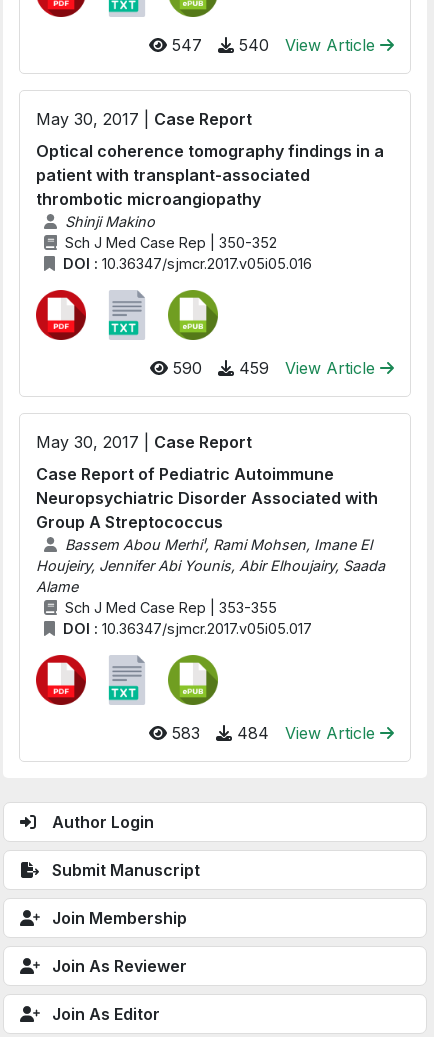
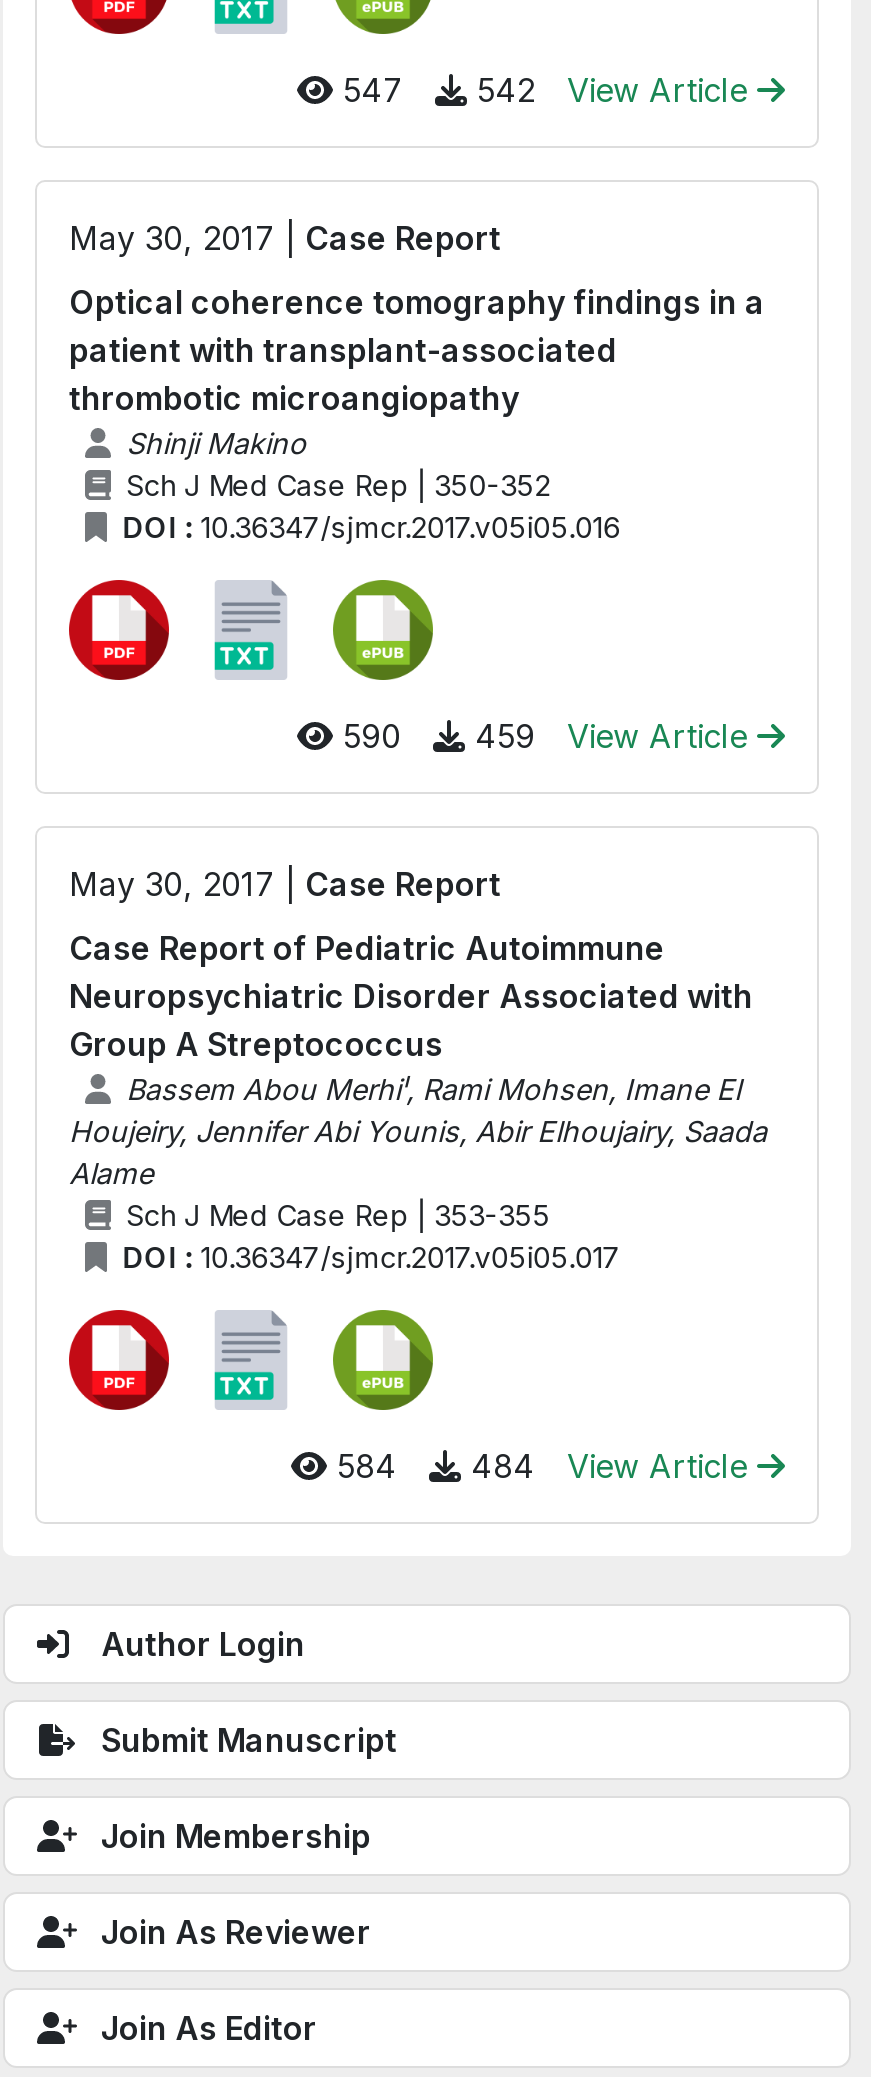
- 547 540 View Article
+ 547 542 View Article

- 583 484 View Article
+ 584 484 View Article
